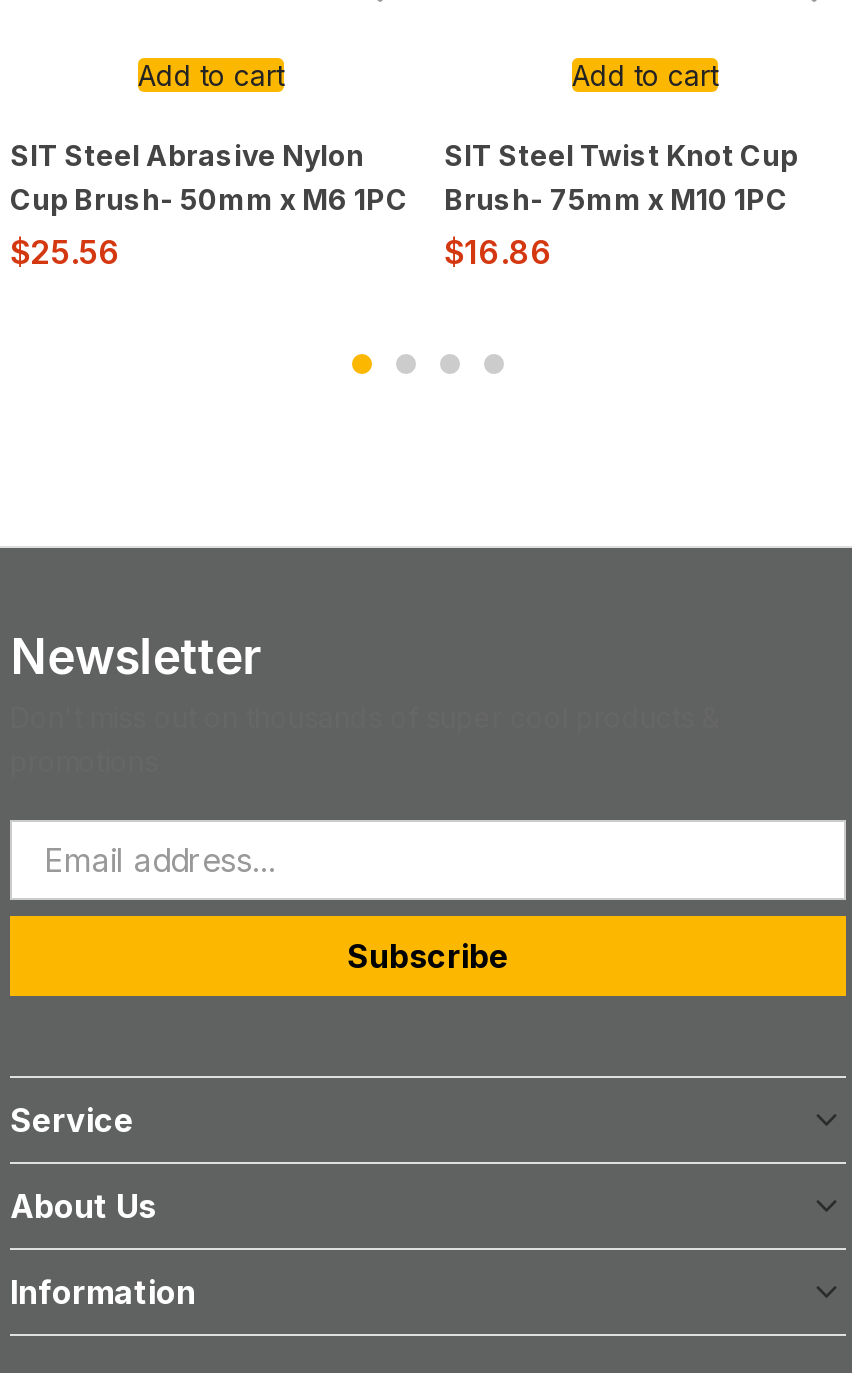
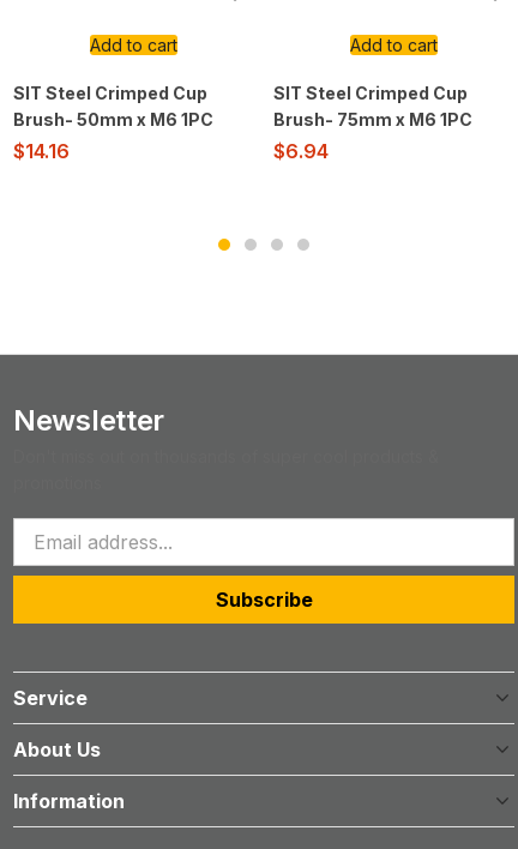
- SIT Steel Abrasive Nylon
- Cup Brush- 50mm x M6 1PC
- $25.56
+ SIT Steel Crimped Cup
+ Brush- 50mm x M6 1PC
+ $14.16

- SIT Steel Twist Knot Cup
- Brush- 75mm x M10 1PC
- $16.86
+ SIT Steel Crimped Cup
+ Brush- 75mm x M6 1PC
+ $6.94
